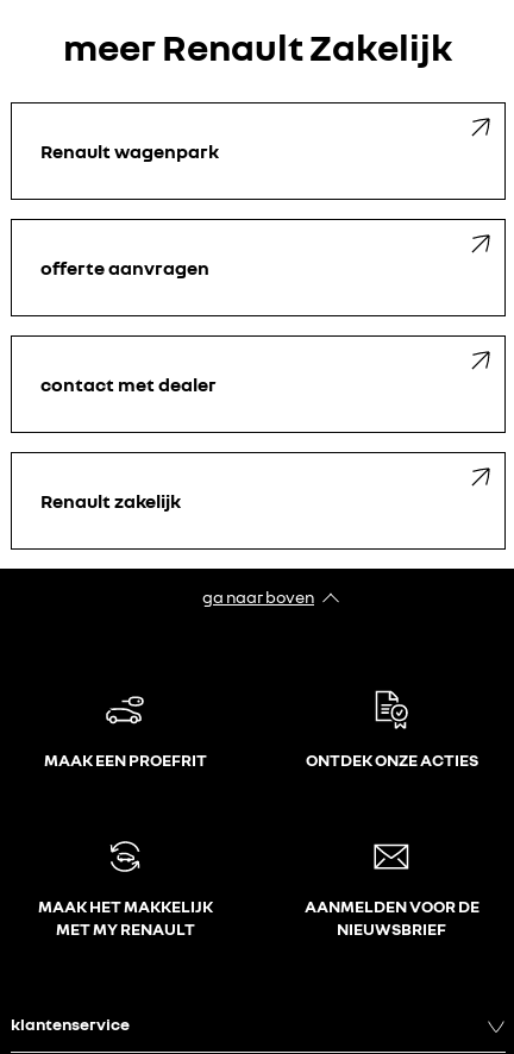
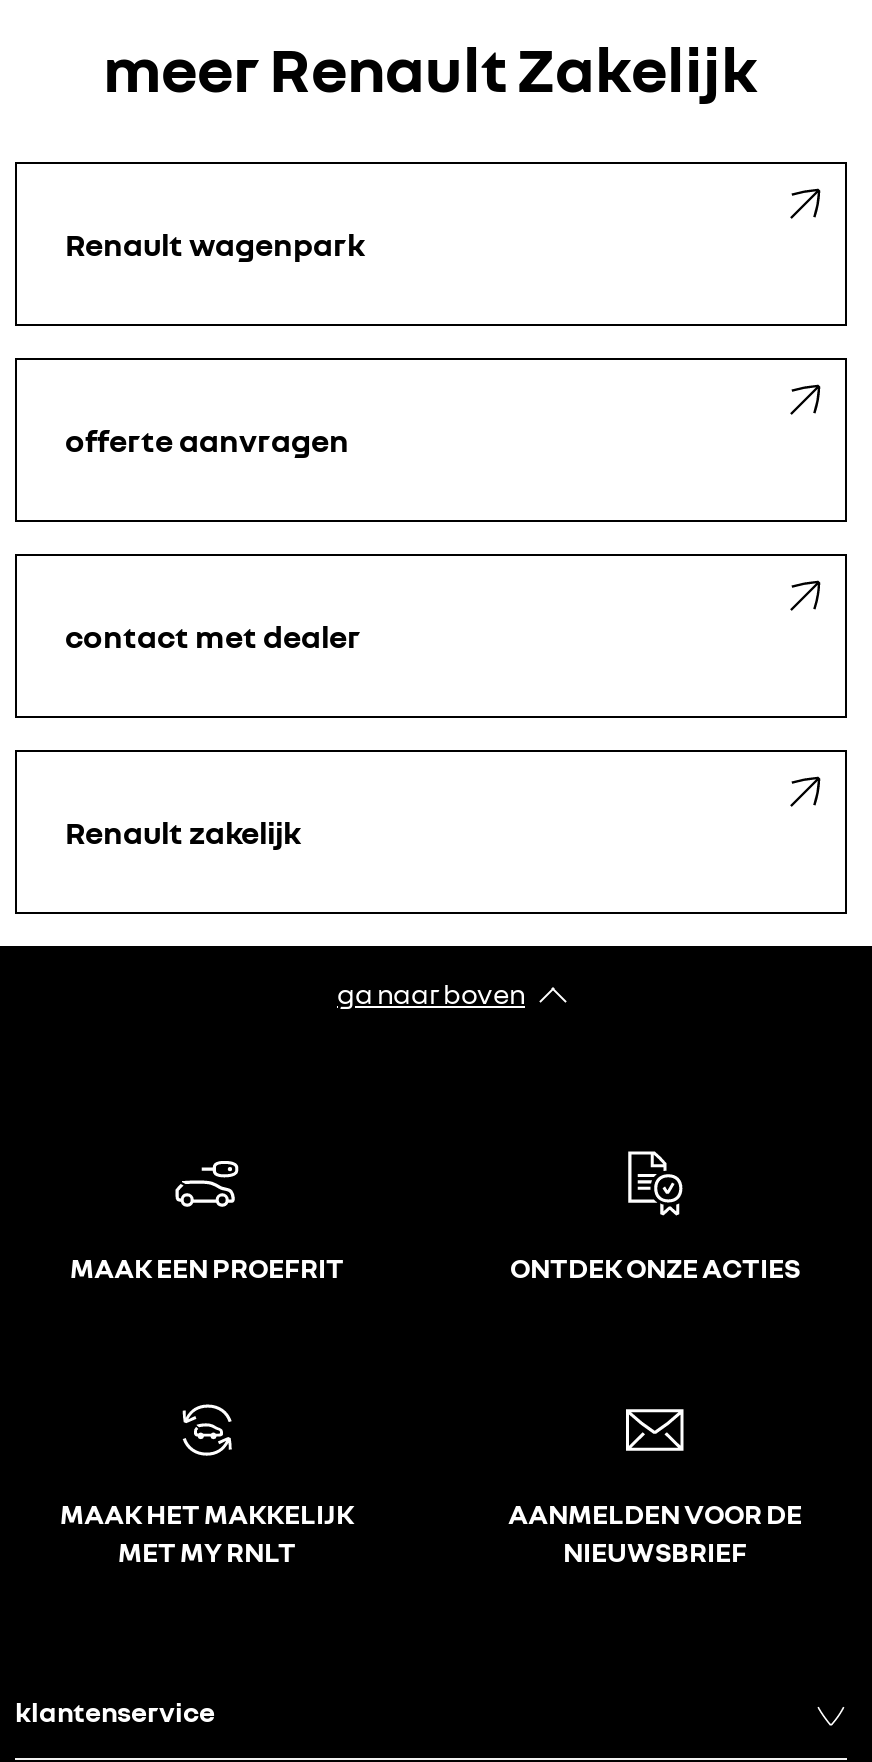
- MET MY RENAULT
+ MET MY RNLT
